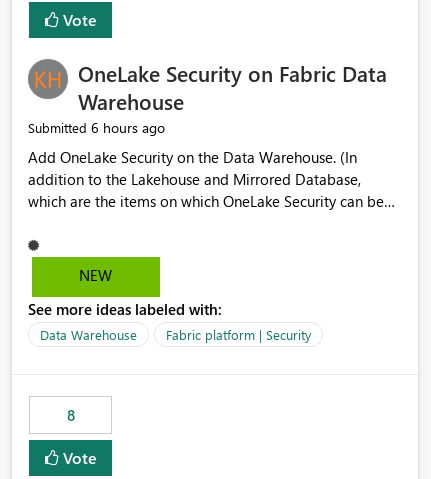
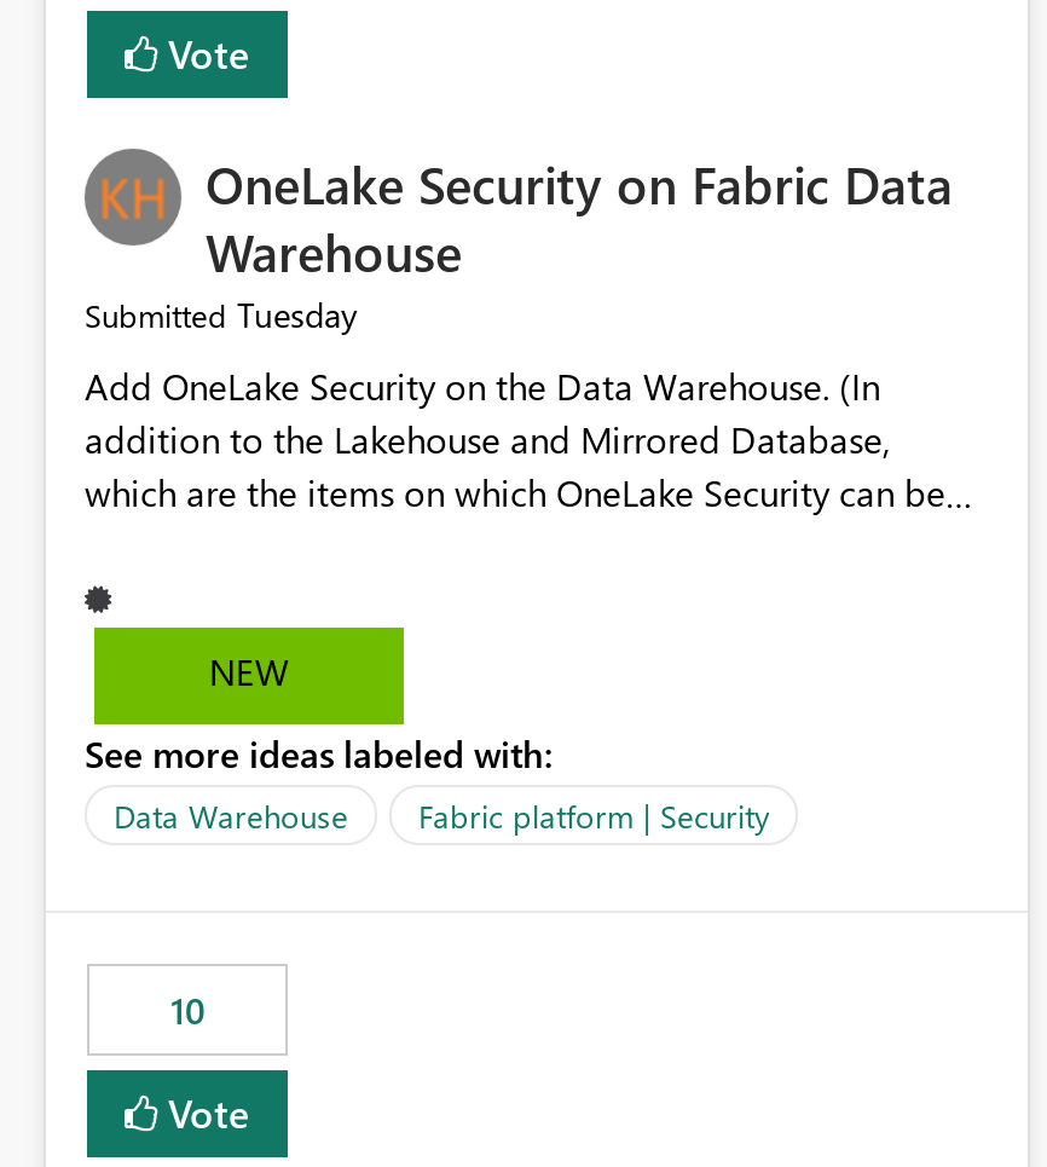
- Submitted 6 hours ago
+ Submitted Tuesday

- 8
+ 10
